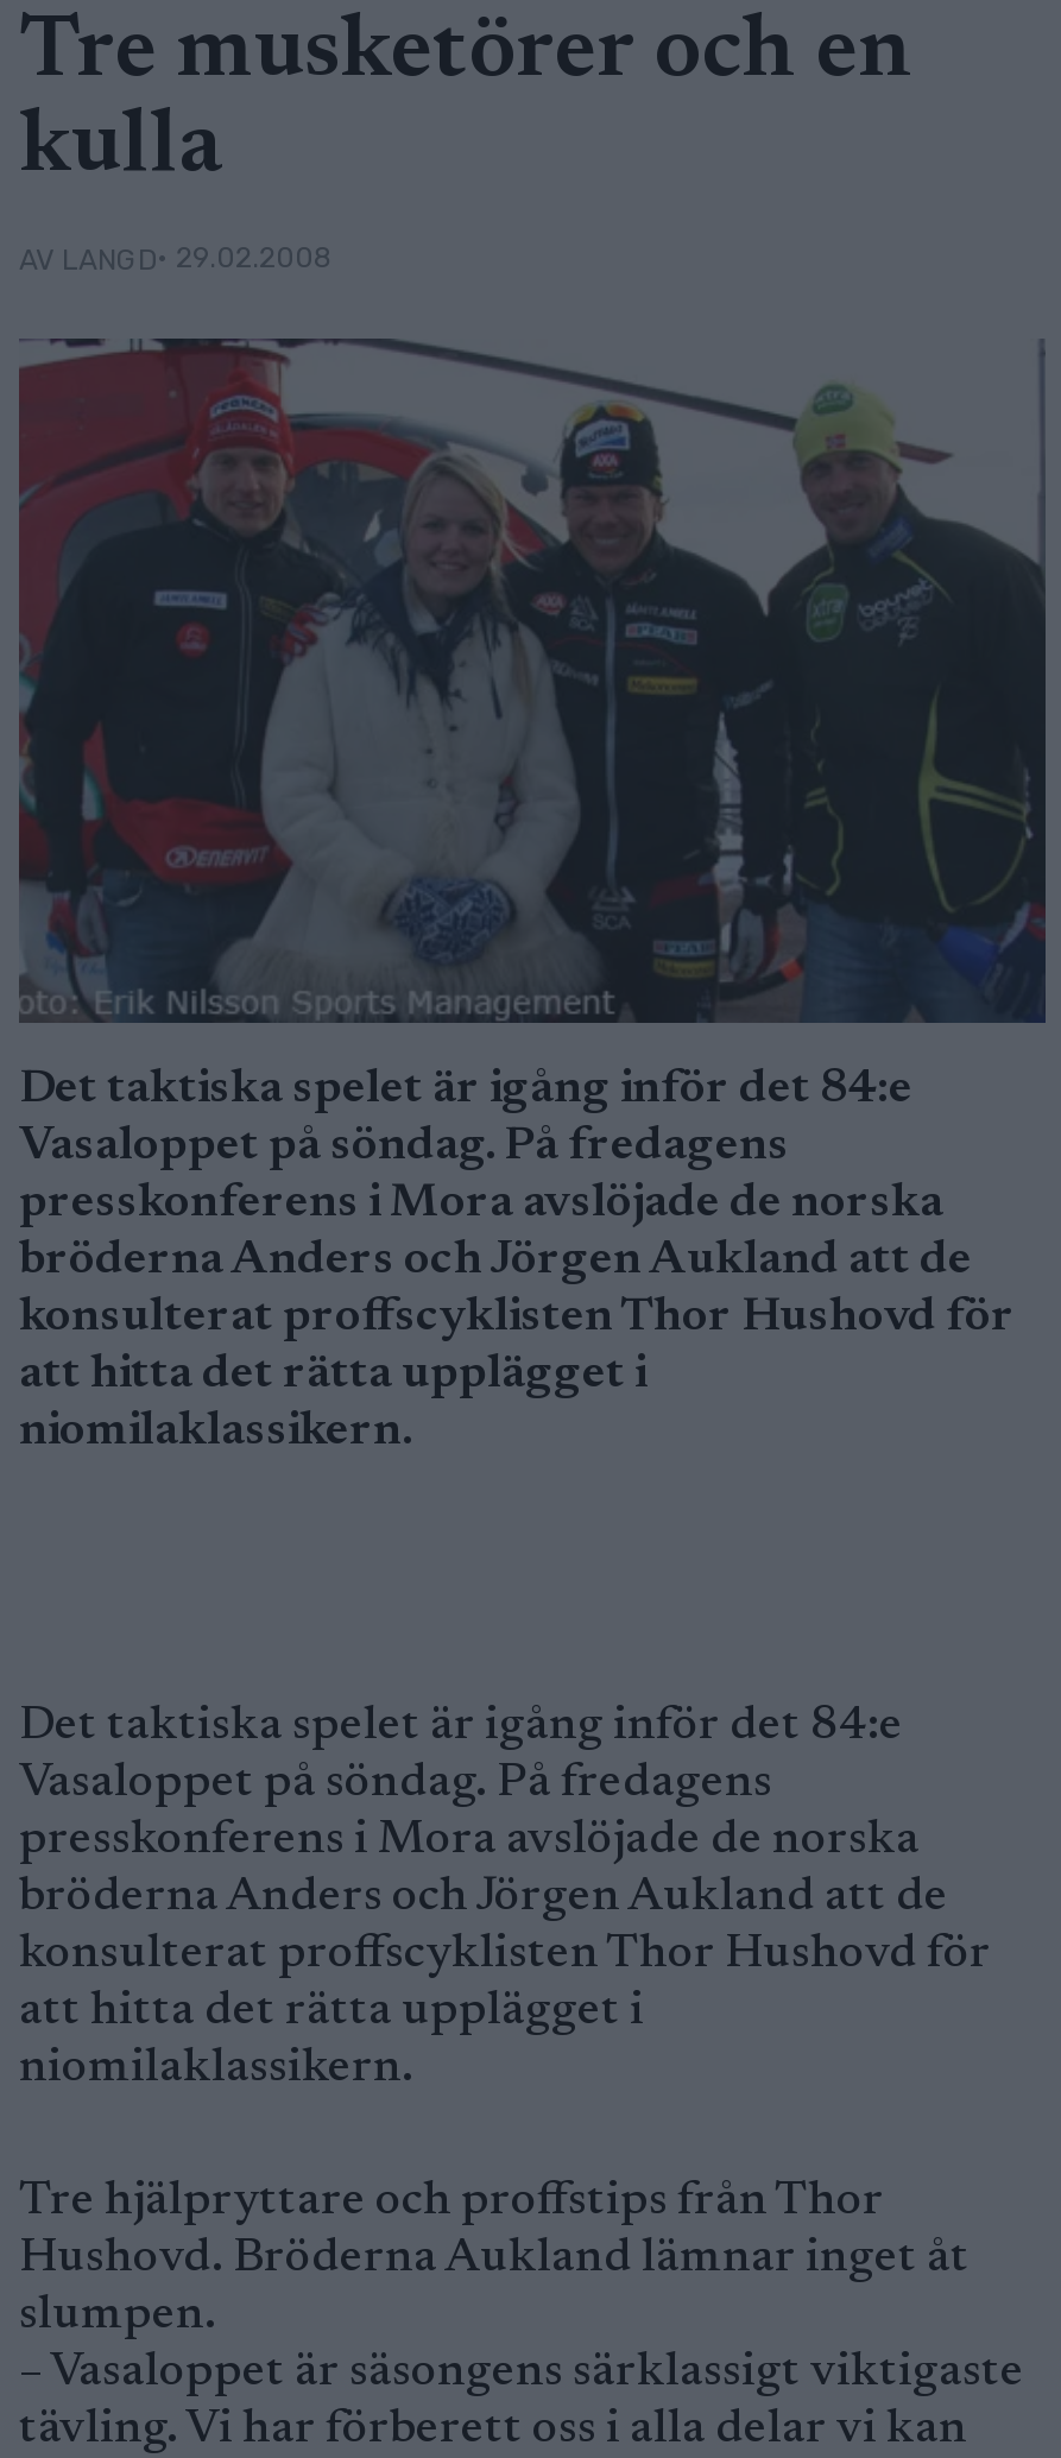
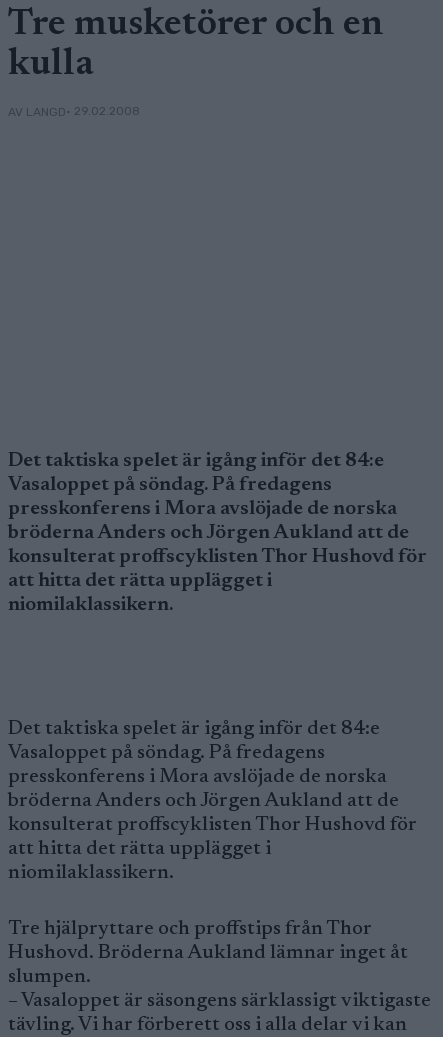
- [image]
